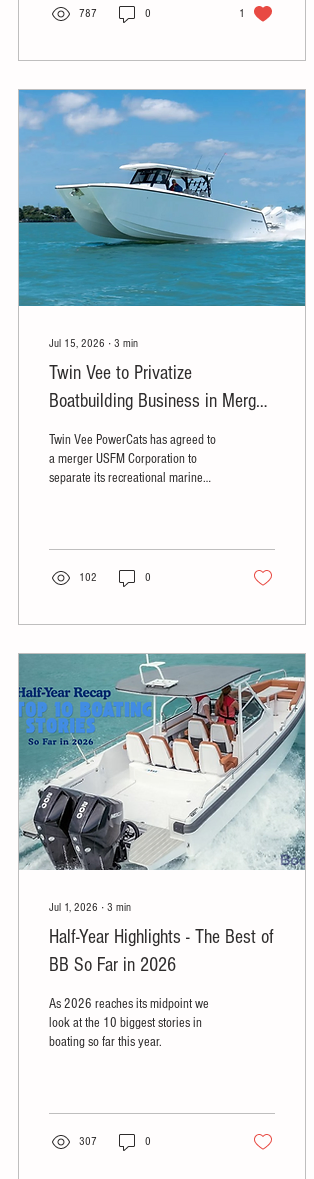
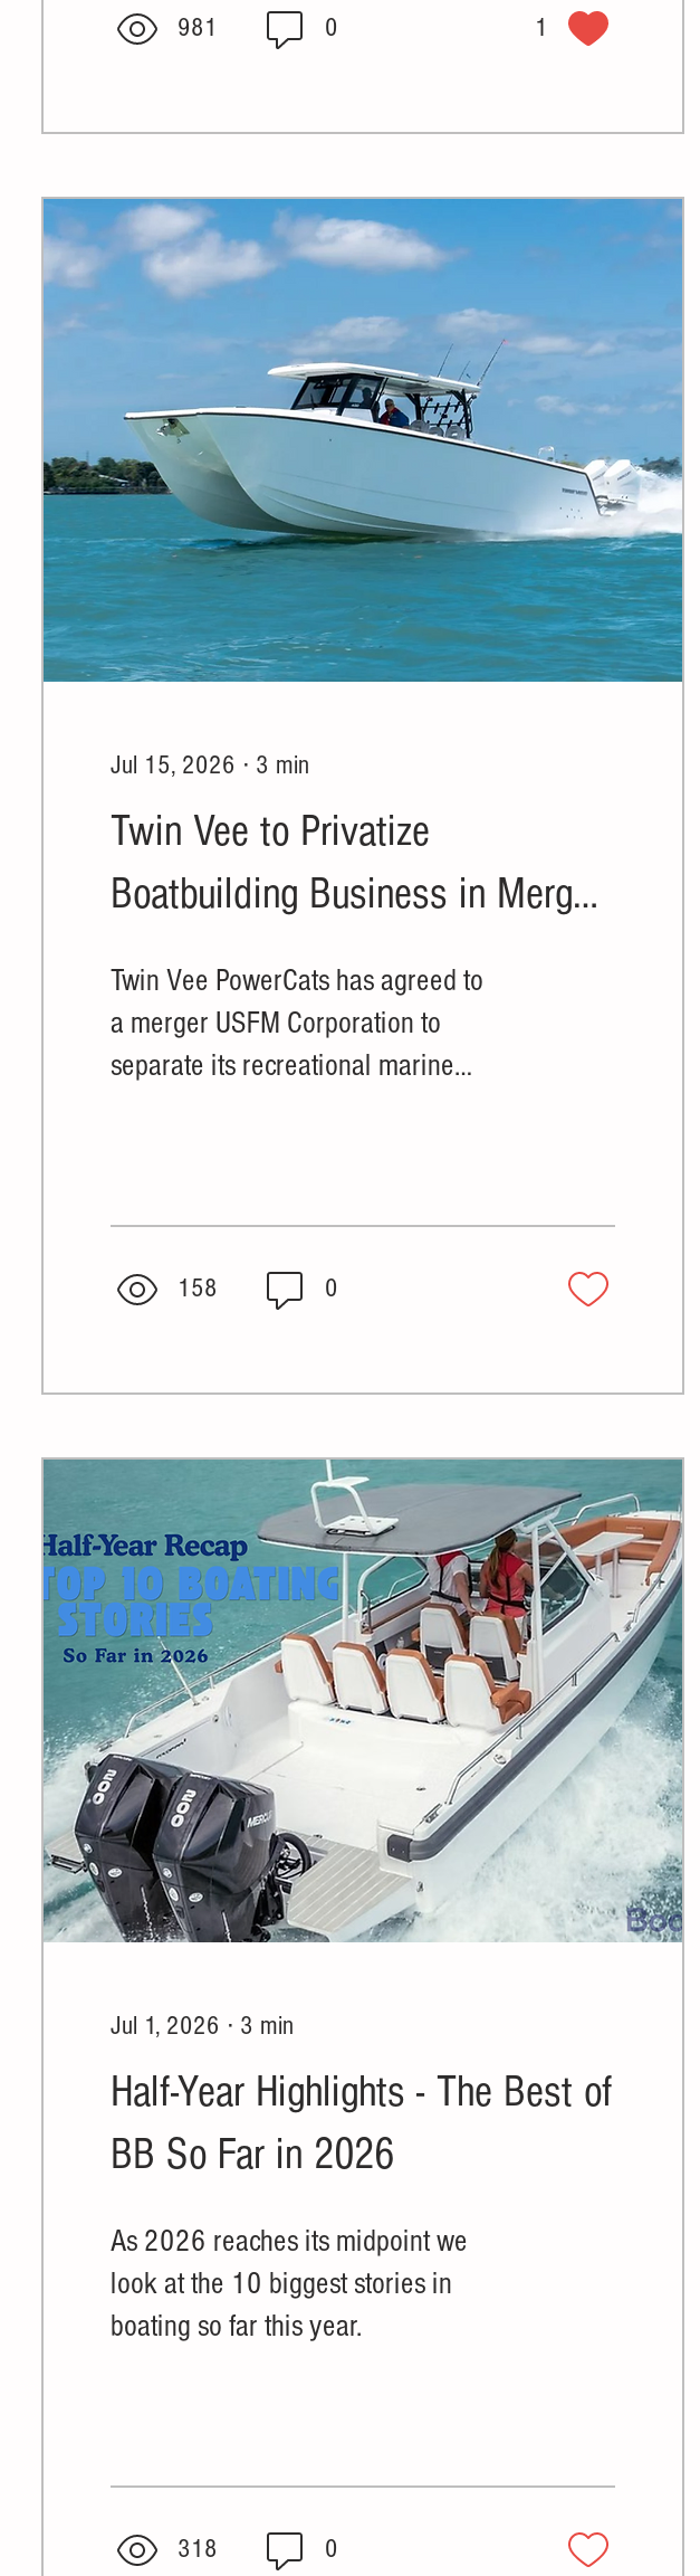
- 787
+ 981

- 102
+ 158

- 307
+ 318
